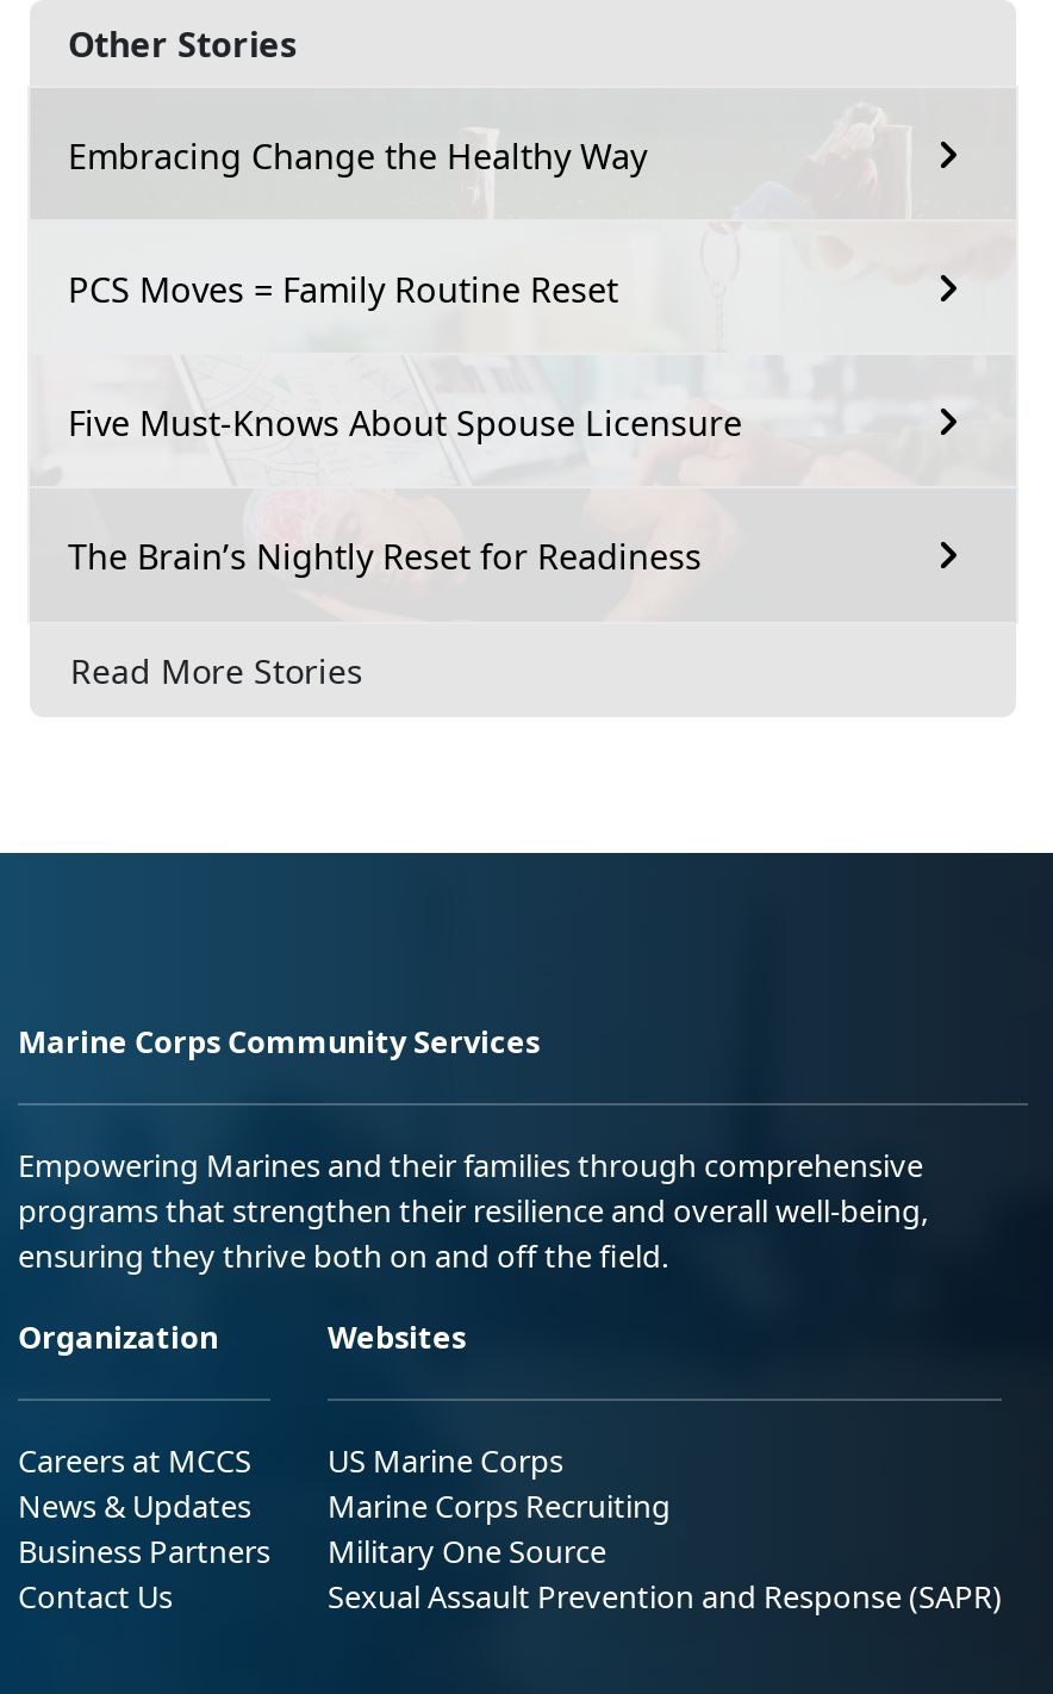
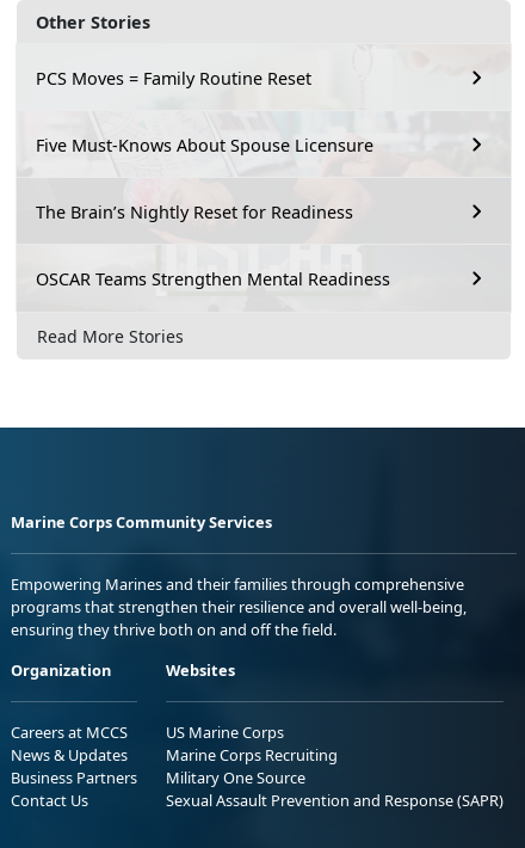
- Embracing Change the Healthy Way

moved up: PCS Moves = Family Routine Reset | Five Must-Knows About Spouse Licensure | The Brain’s Nightly Reset for Readiness

+ OSCAR Teams Strengthen Mental Readiness
